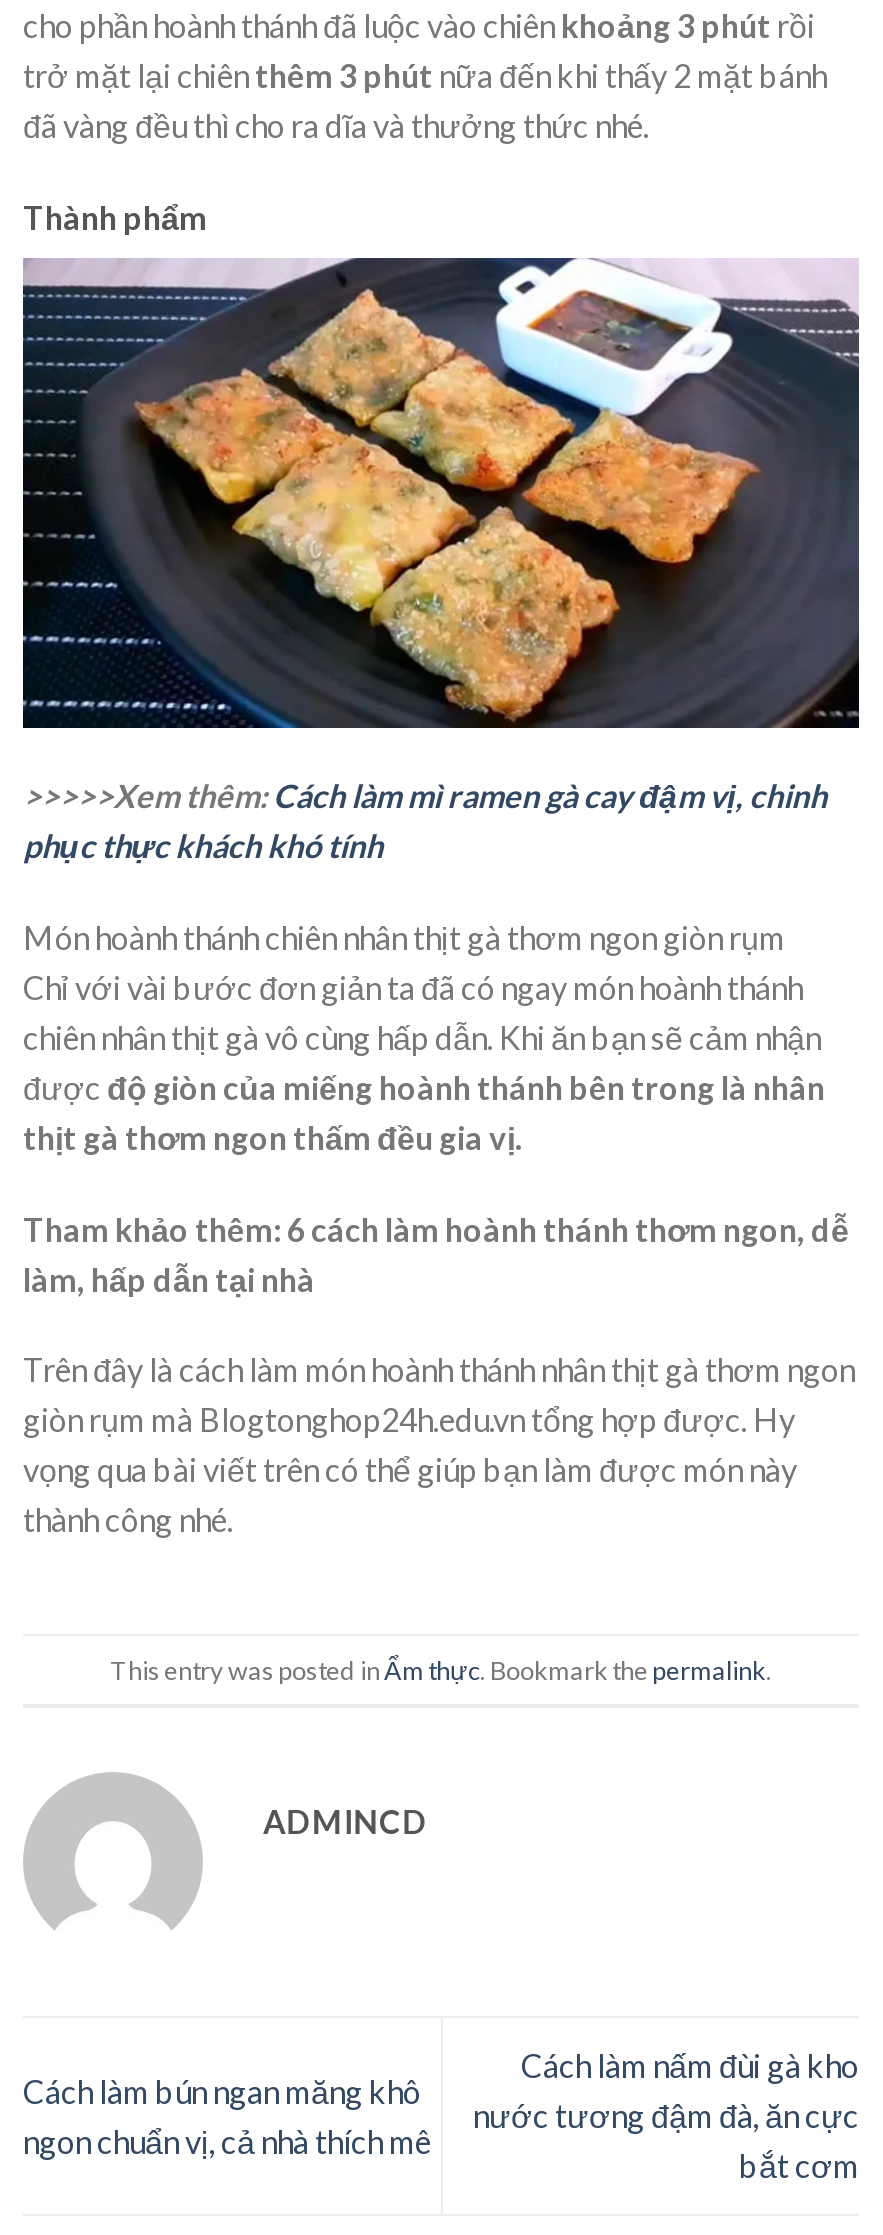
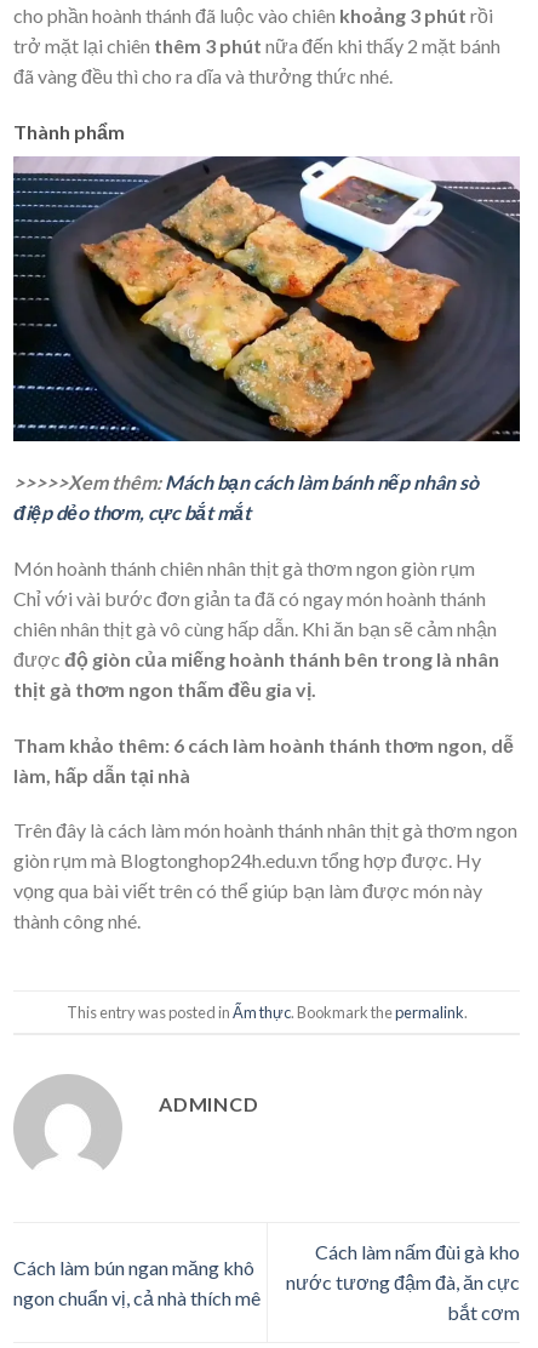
- >>>>>Xem thêm: Cách làm mì ramen gà cay đậm vị, chinh
- phục thực khách khó tính
+ >>>>>Xem thêm: Mách bạn cách làm bánh nếp nhân sò
+ điệp dẻo thơm, cực bắt mắt
